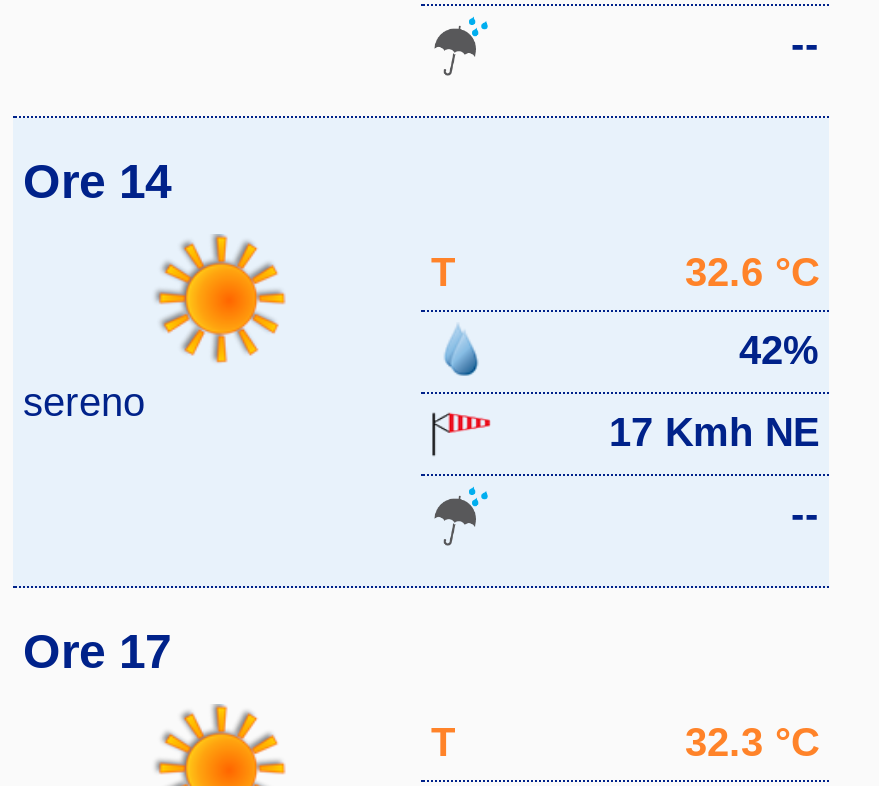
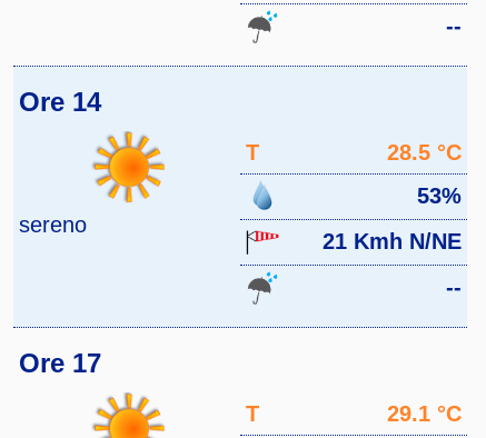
- 32.6 °C
+ 28.5 °C

- 42%
+ 53%

- 17 Kmh NE
+ 21 Kmh N/NE

- 32.3 °C
+ 29.1 °C
